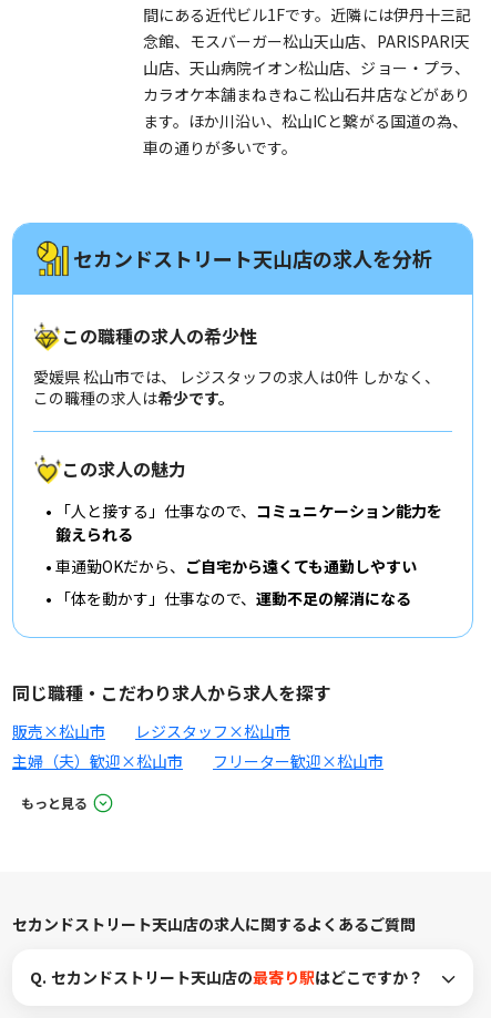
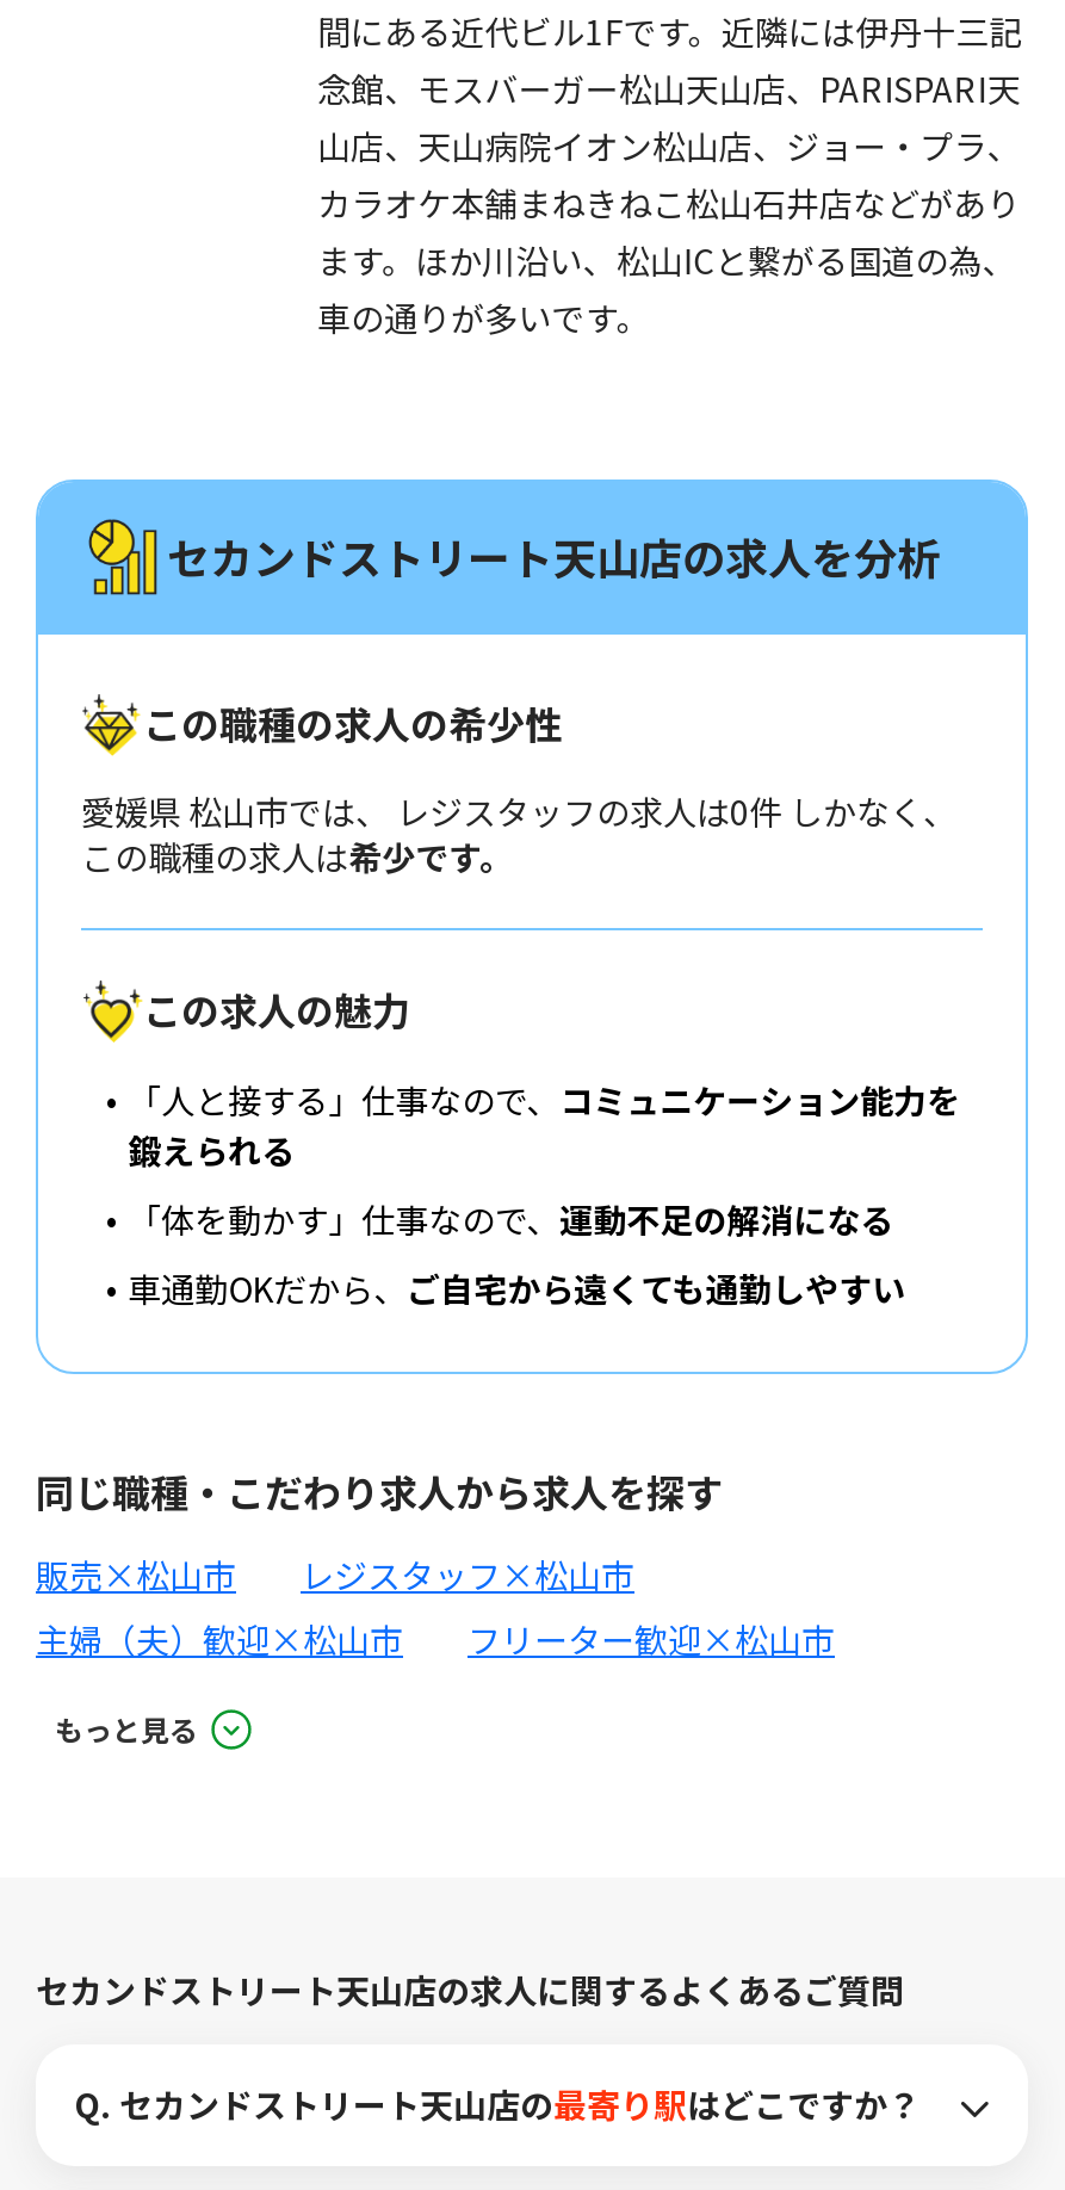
moved down: 車通勤OKだから、ご自宅から遠くても通勤しやすい

moved up: 「体を動かす」仕事なので、運動不足の解消になる
